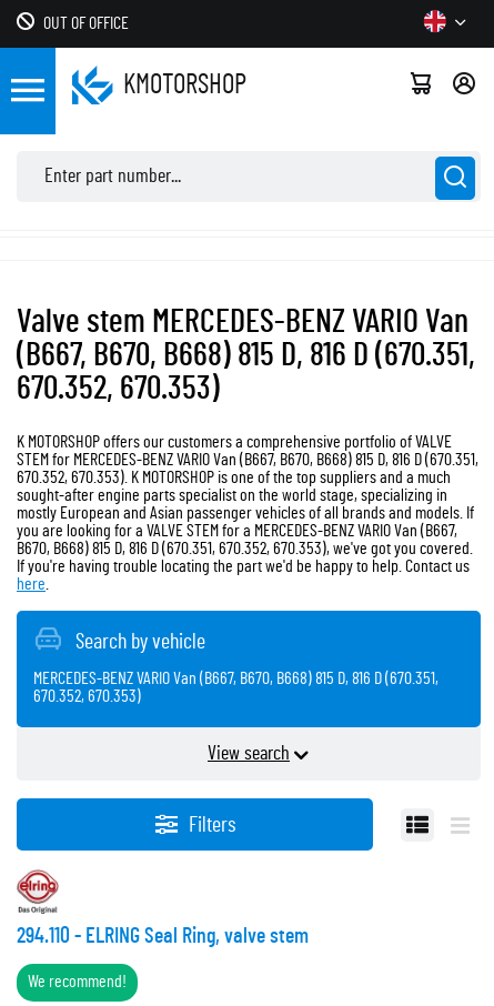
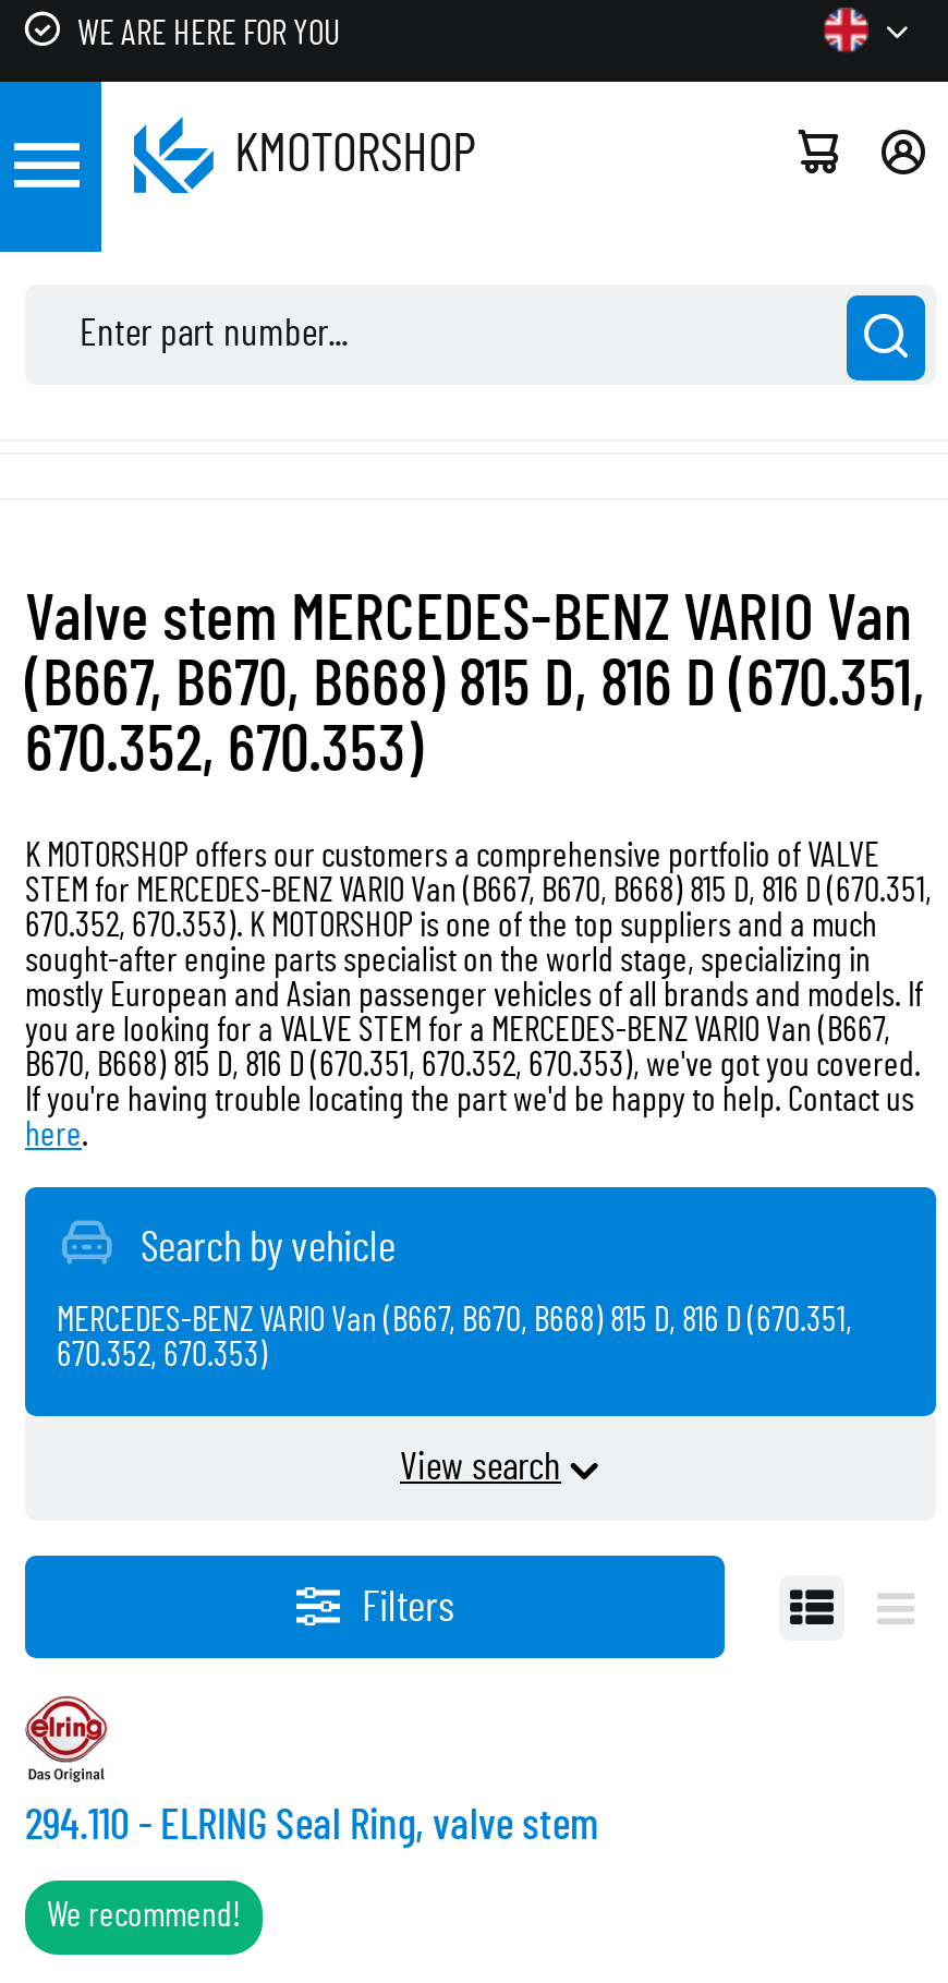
- OUT OF OFFICE
+ WE ARE HERE FOR YOU
